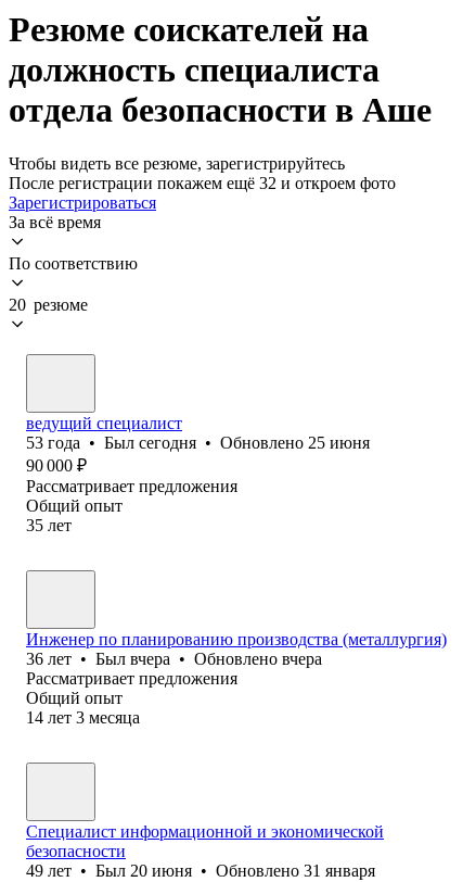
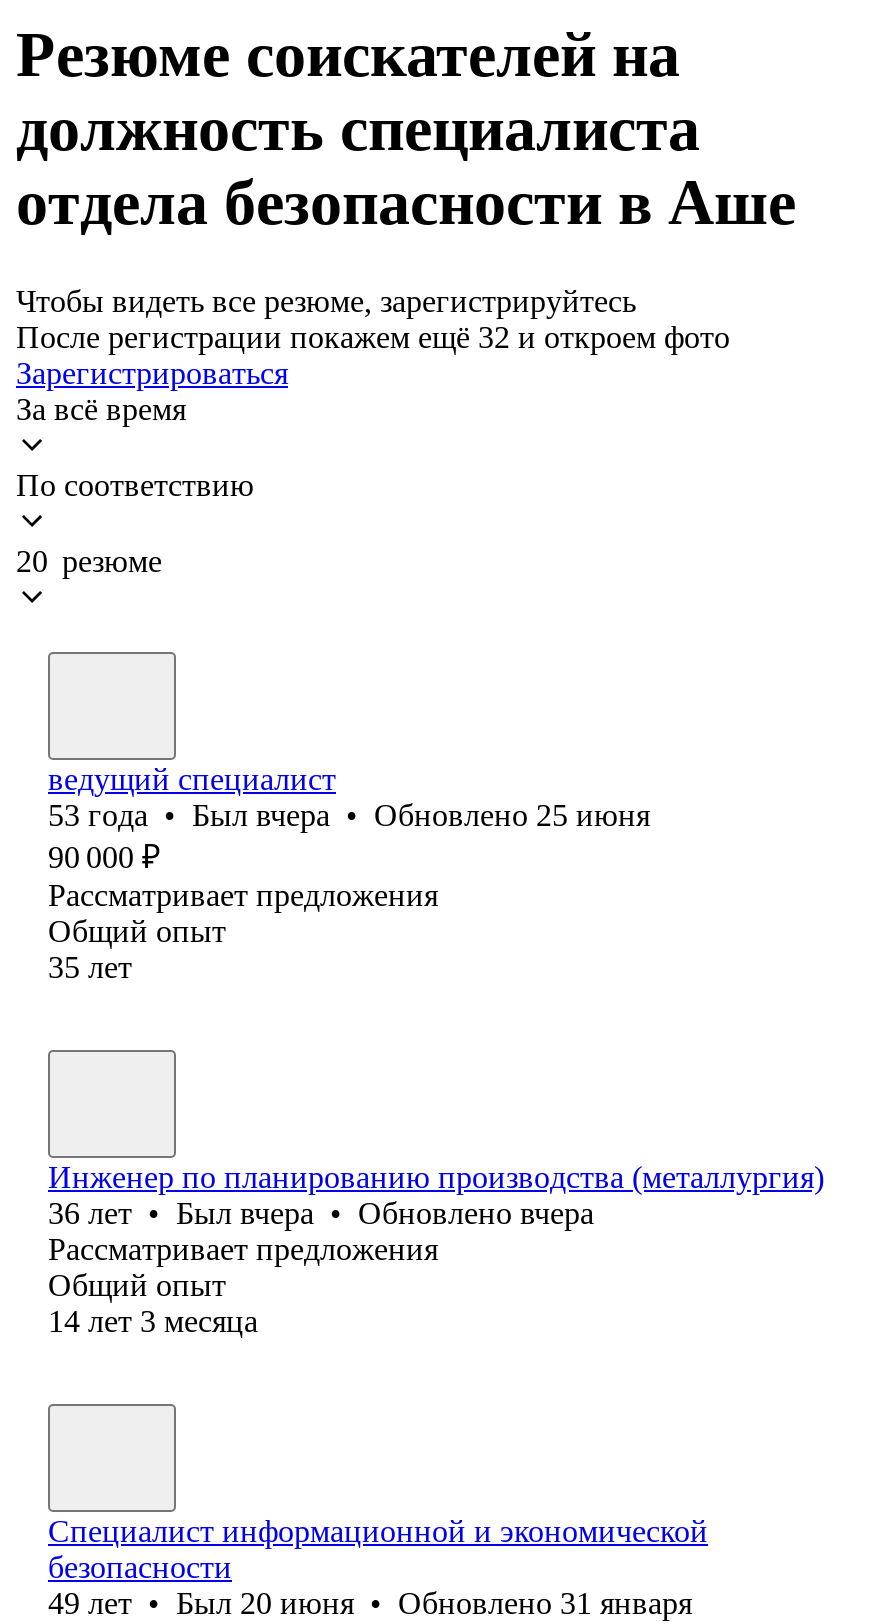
- 53 года • Был сегодня • Обновлено 25 июня
+ 53 года • Был вчера • Обновлено 25 июня
